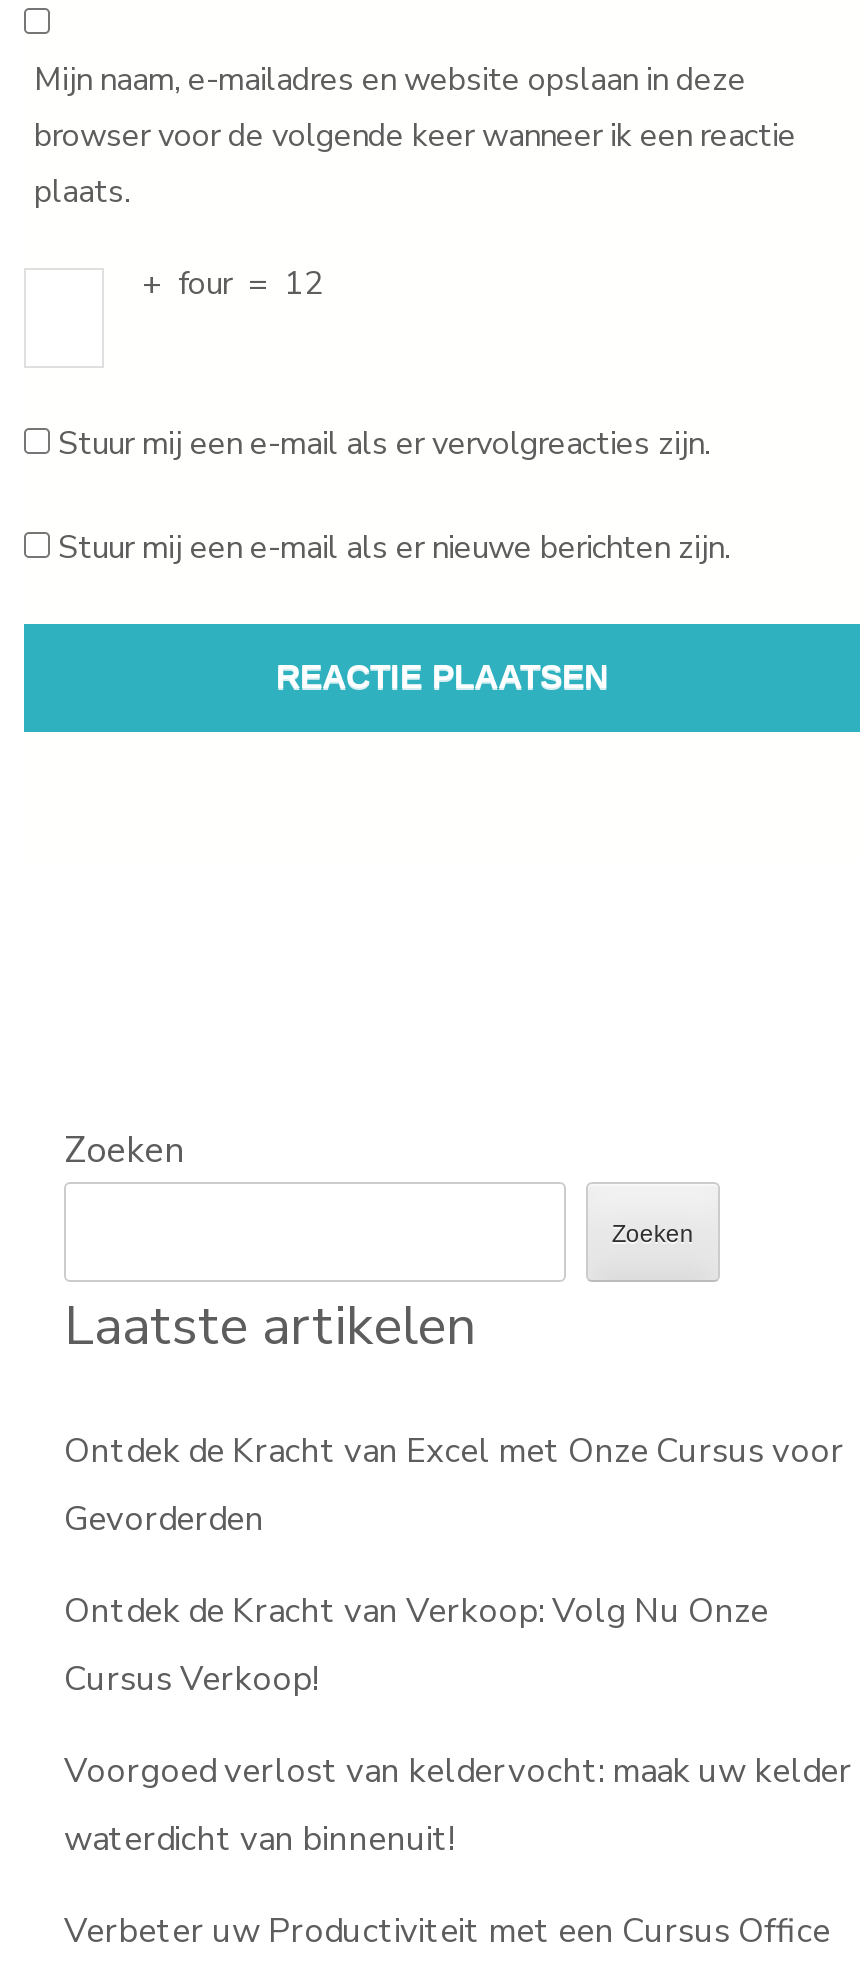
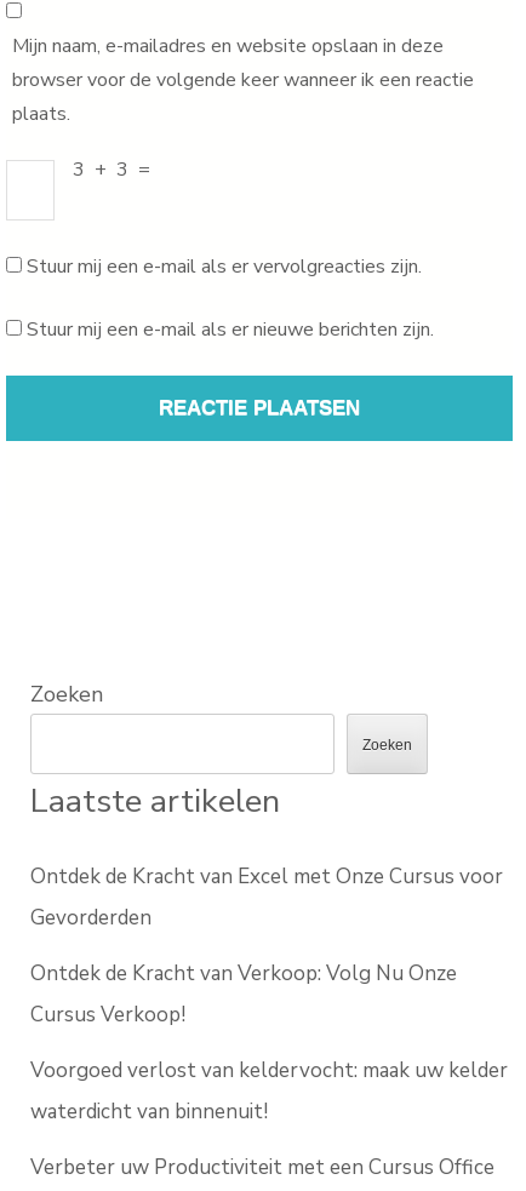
- + four = 12
+ 3 + 3 =
